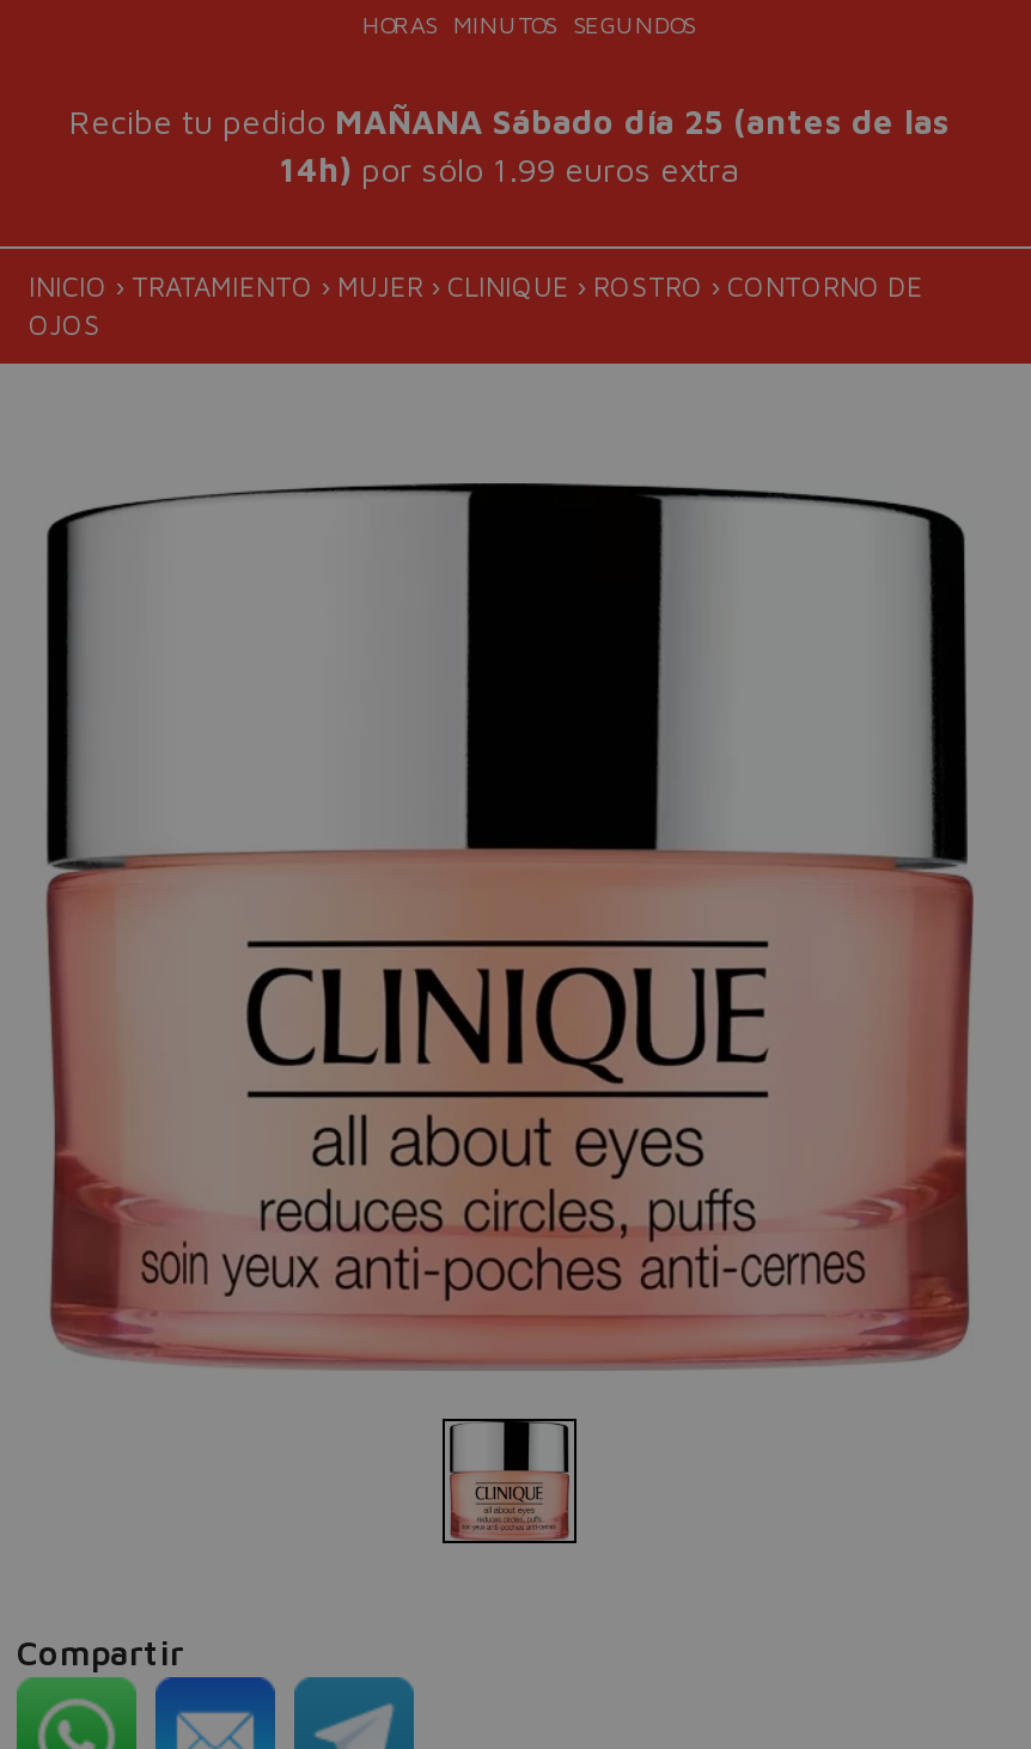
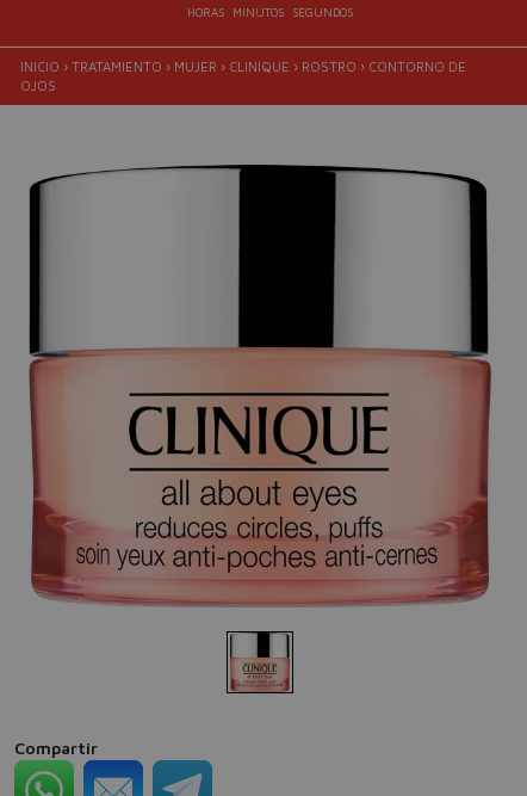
- Recibe tu pedido MAÑANA Sábado día 25 (antes de las
- 14h) por sólo 1.99 euros extra
